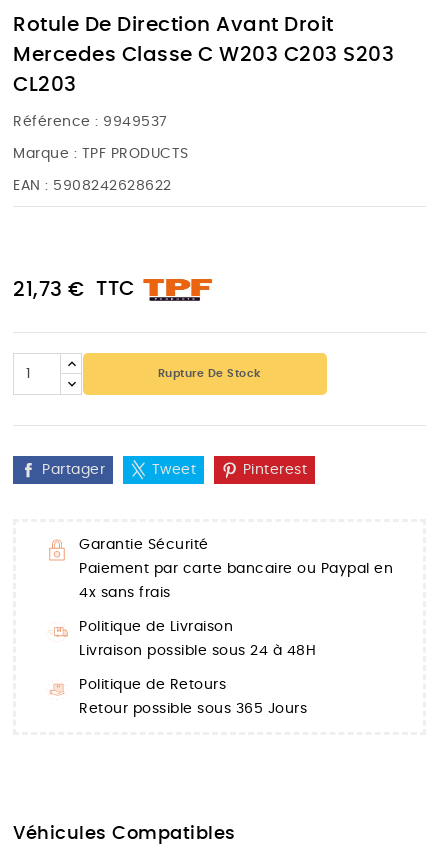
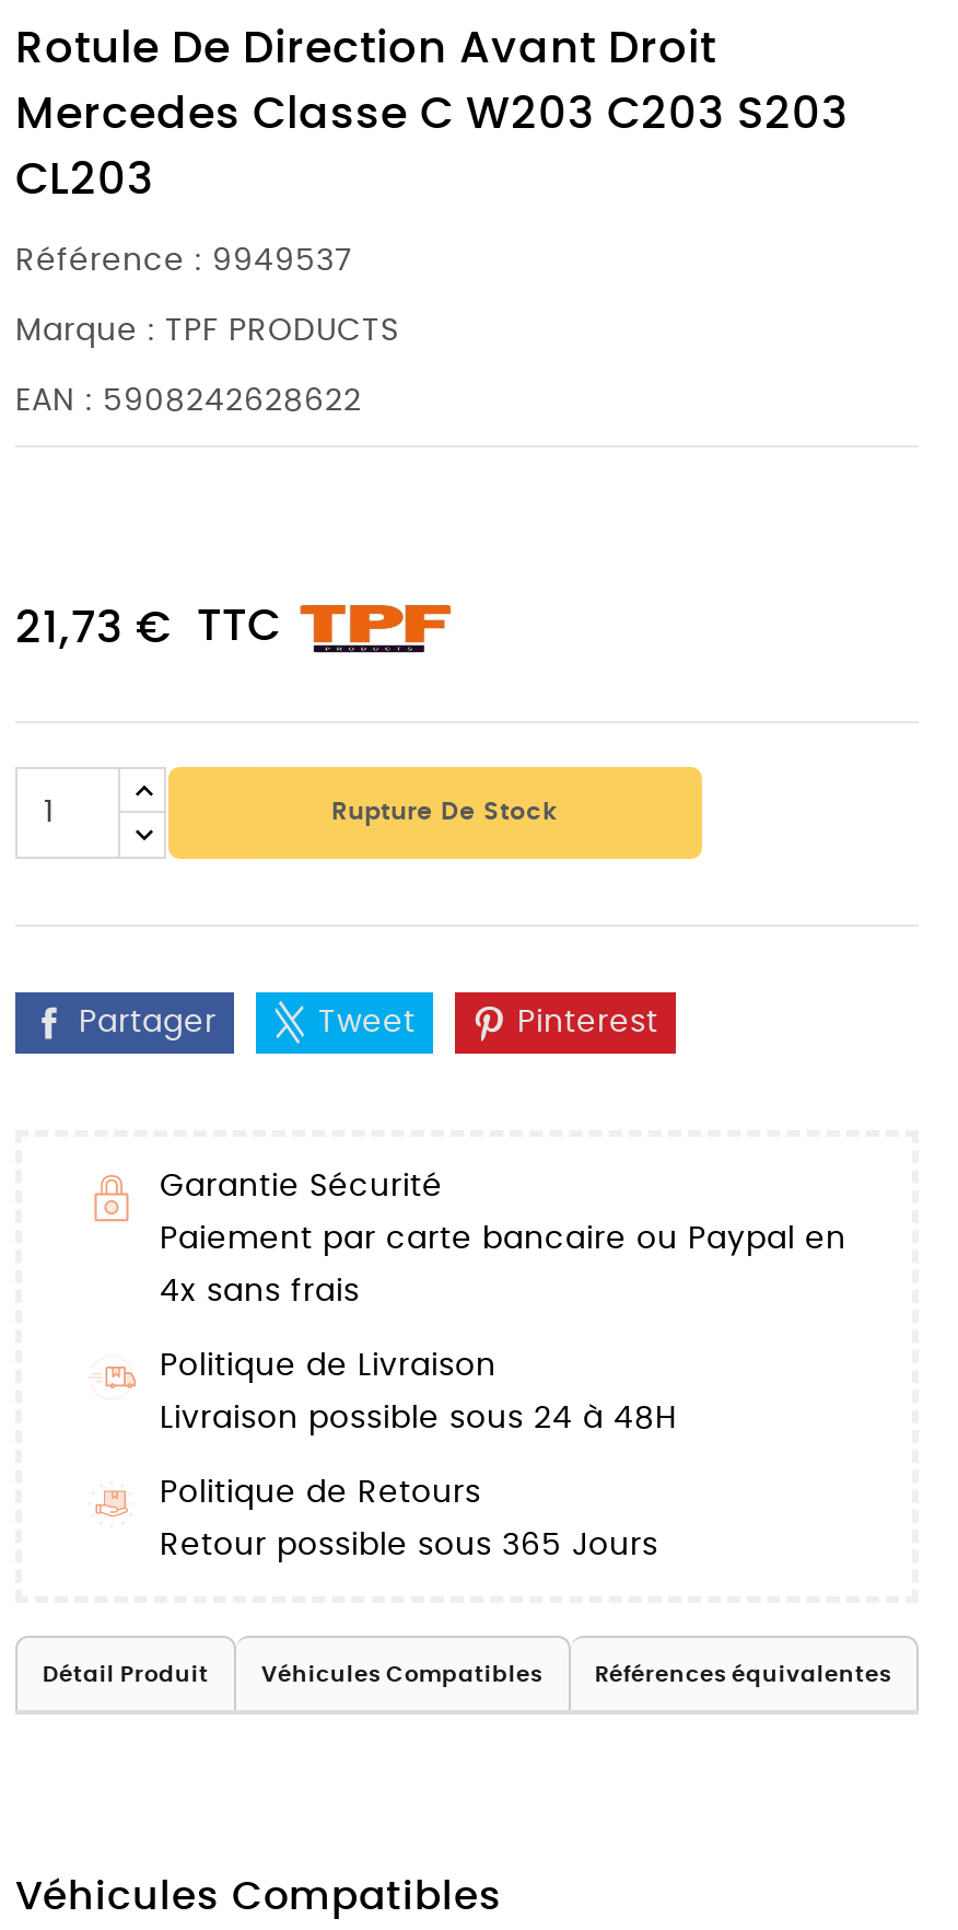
+ Détail Produit
+ Véhicules Compatibles
+ Références équivalentes
